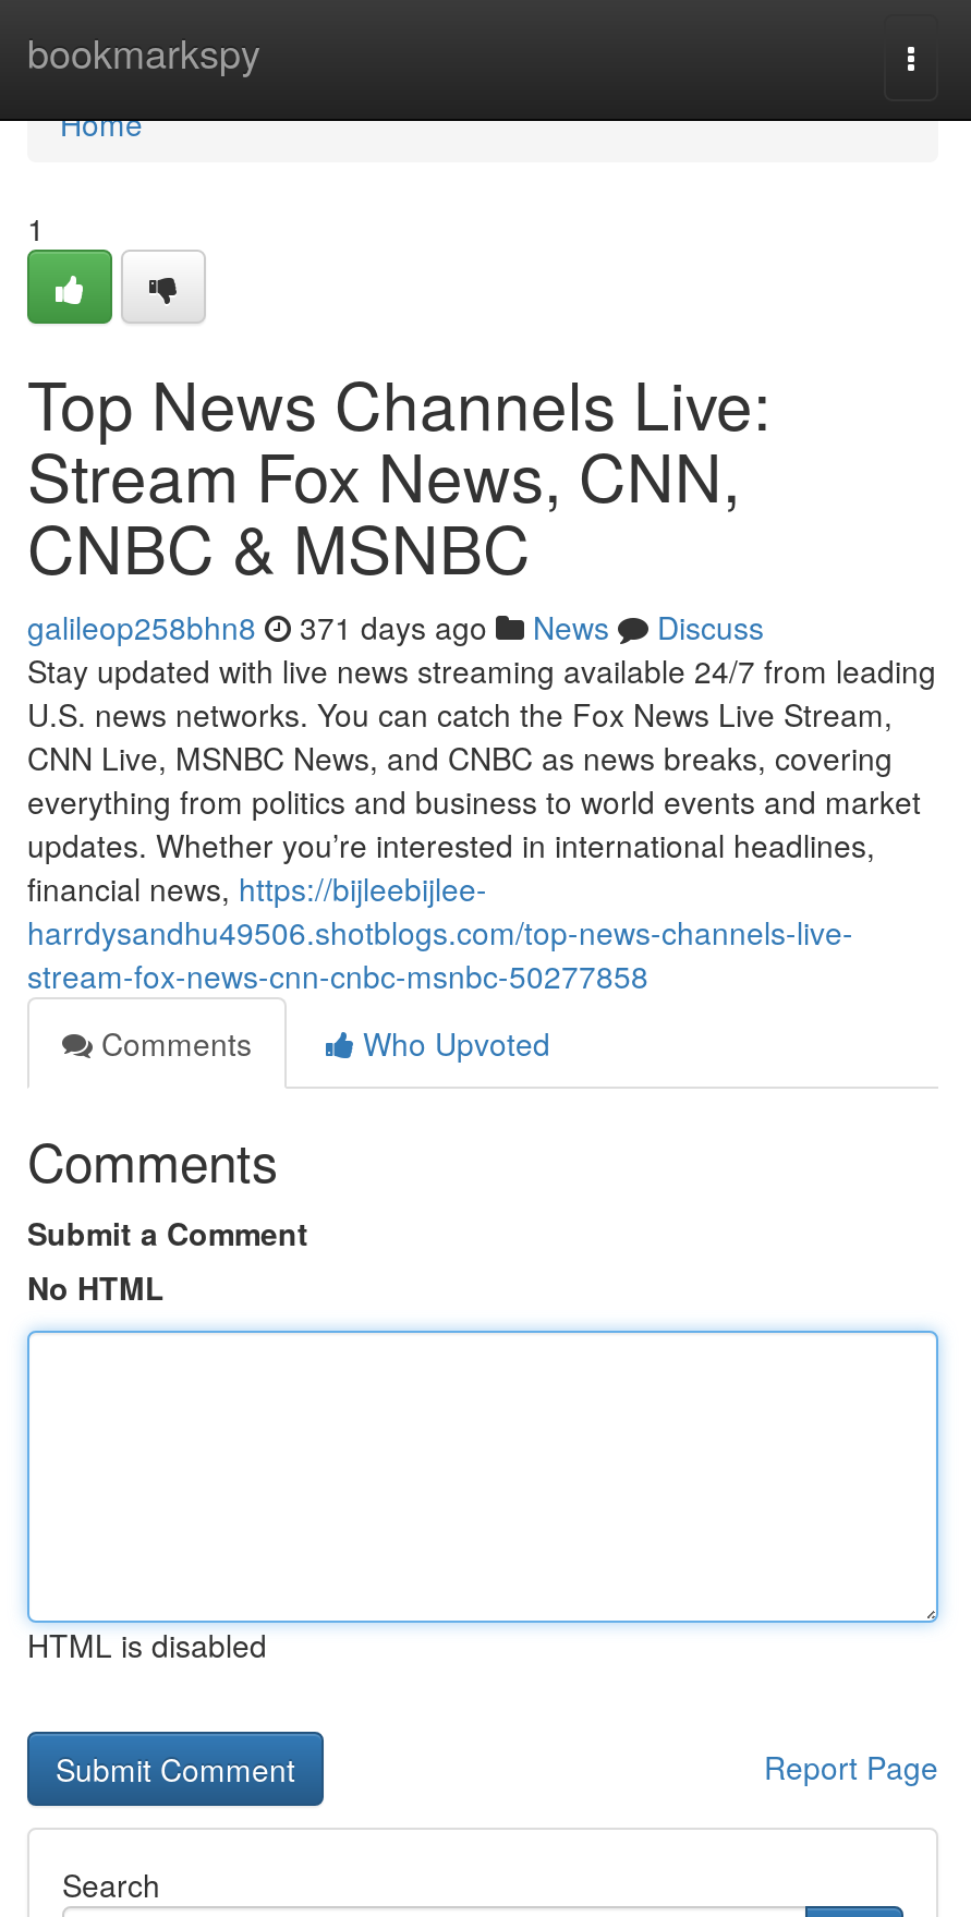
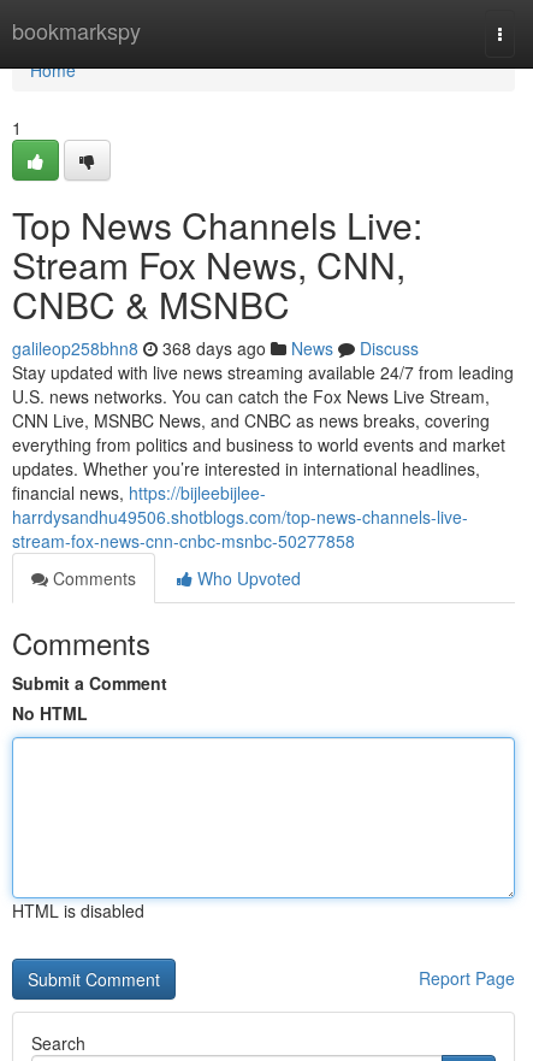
- galileop258bhn8 371 days ago News Discuss
+ galileop258bhn8 368 days ago News Discuss
